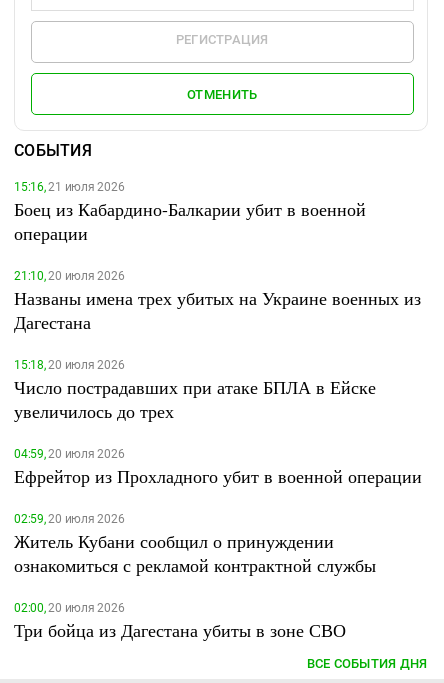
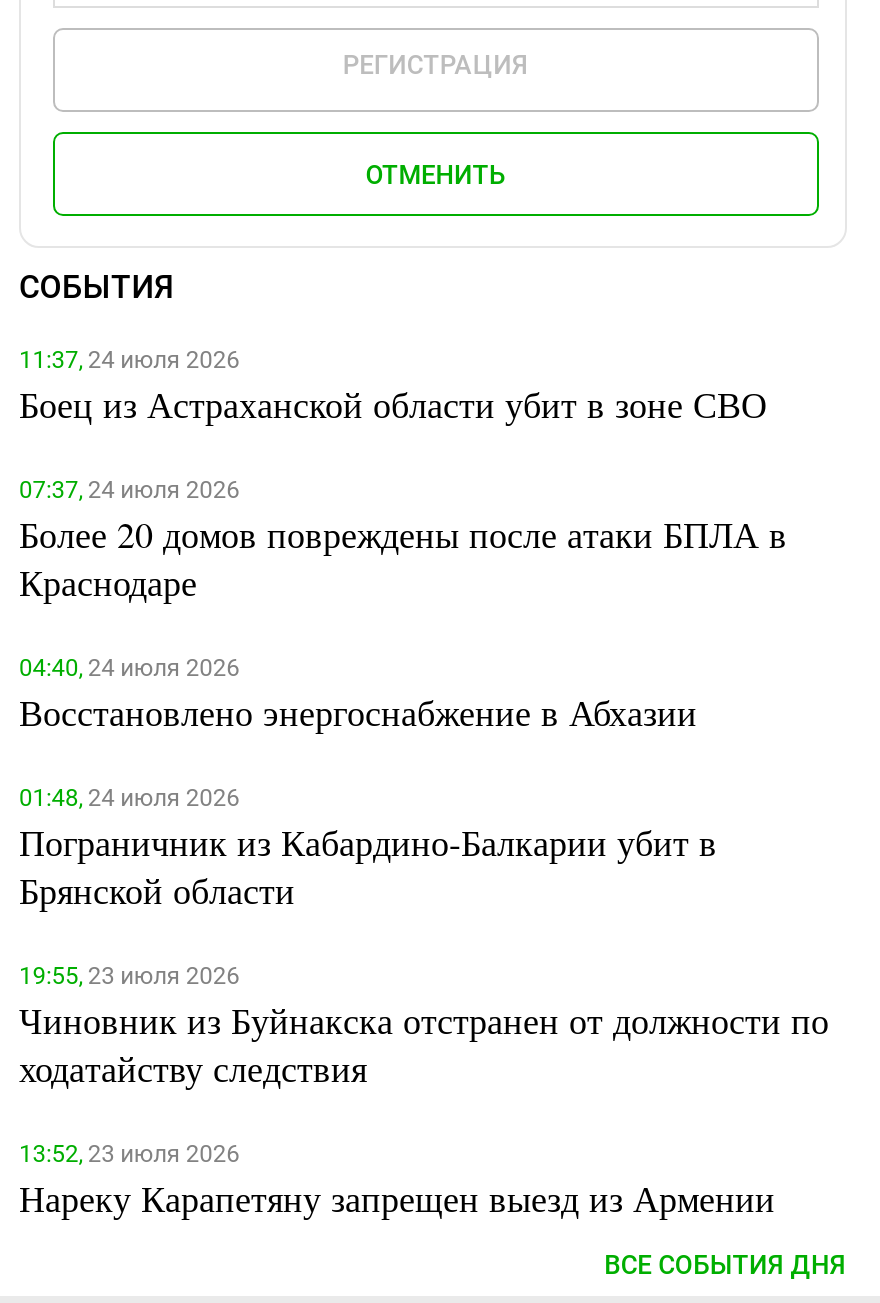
- 15:16, 21 июля 2026
- Боец из Кабардино-Балкарии убит в военной
- операции
+ 11:37, 24 июля 2026
+ Боец из Астраханской области убит в зоне СВО

- 21:10, 20 июля 2026
- Названы имена трех убитых на Украине военных из
- Дагестана
+ 07:37, 24 июля 2026
+ Более 20 домов повреждены после атаки БПЛА в
+ Краснодаре

- 15:18, 20 июля 2026
- Число пострадавших при атаке БПЛА в Ейске
- увеличилось до трех
+ 04:40, 24 июля 2026
+ Восстановлено энергоснабжение в Абхазии

- 04:59, 20 июля 2026
- Ефрейтор из Прохладного убит в военной операции
+ 01:48, 24 июля 2026
+ Пограничник из Кабардино-Балкарии убит в
+ Брянской области

- 02:59, 20 июля 2026
- Житель Кубани сообщил о принуждении
- ознакомиться с рекламой контрактной службы
+ 19:55, 23 июля 2026
+ Чиновник из Буйнакска отстранен от должности по
+ ходатайству следствия

- 02:00, 20 июля 2026
- Три бойца из Дагестана убиты в зоне СВО
+ 13:52, 23 июля 2026
+ Нареку Карапетяну запрещен выезд из Армении
